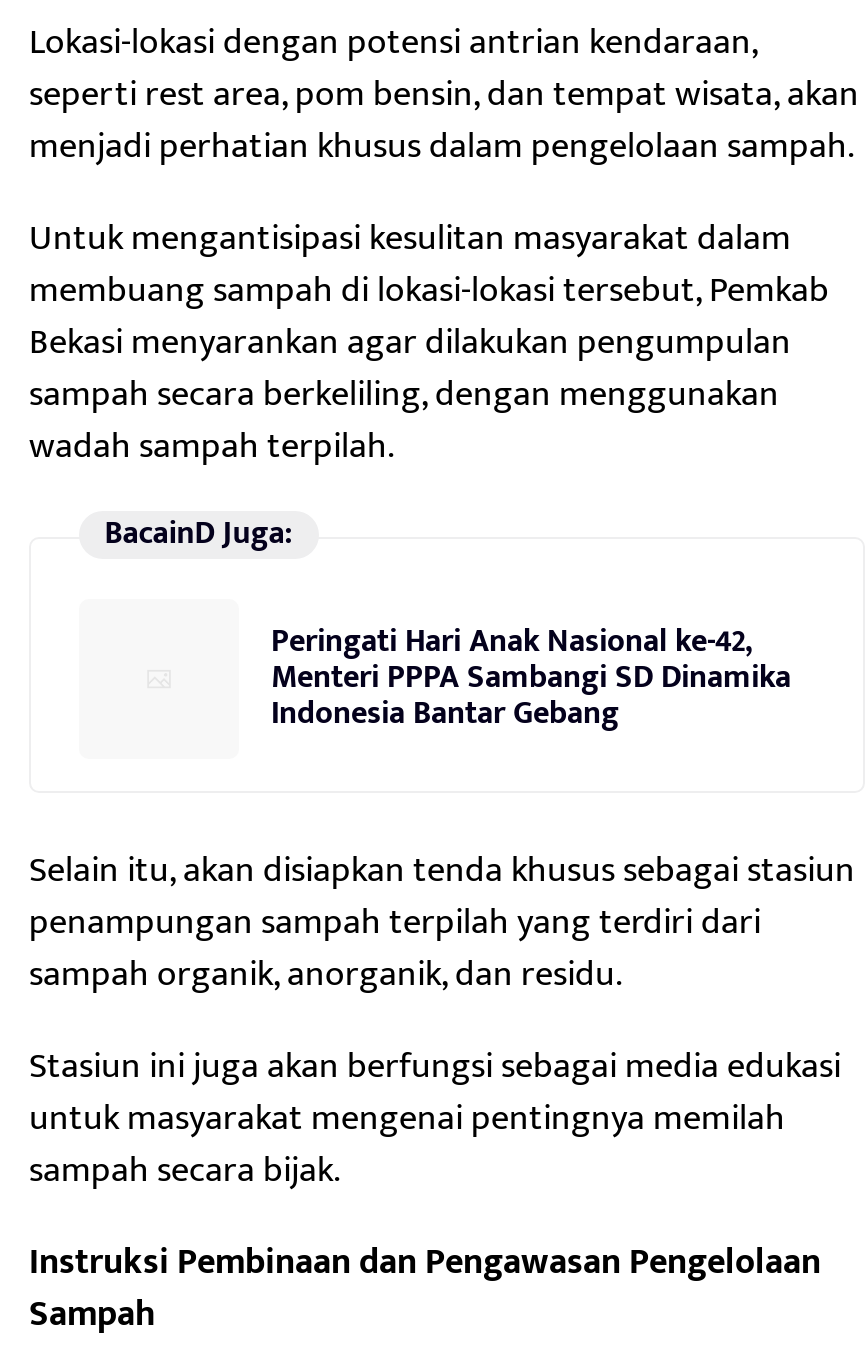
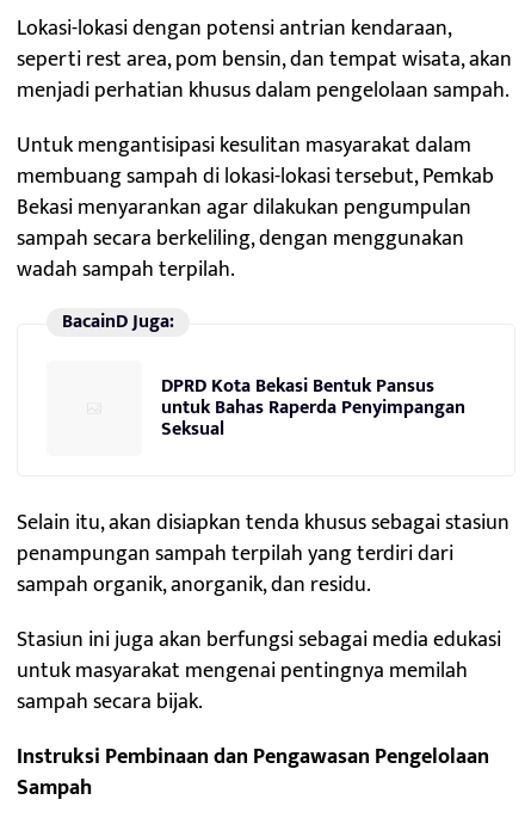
- Peringati Hari Anak Nasional ke-42,
- Menteri PPPA Sambangi SD Dinamika
- Indonesia Bantar Gebang
+ DPRD Kota Bekasi Bentuk Pansus
+ untuk Bahas Raperda Penyimpangan
+ Seksual
